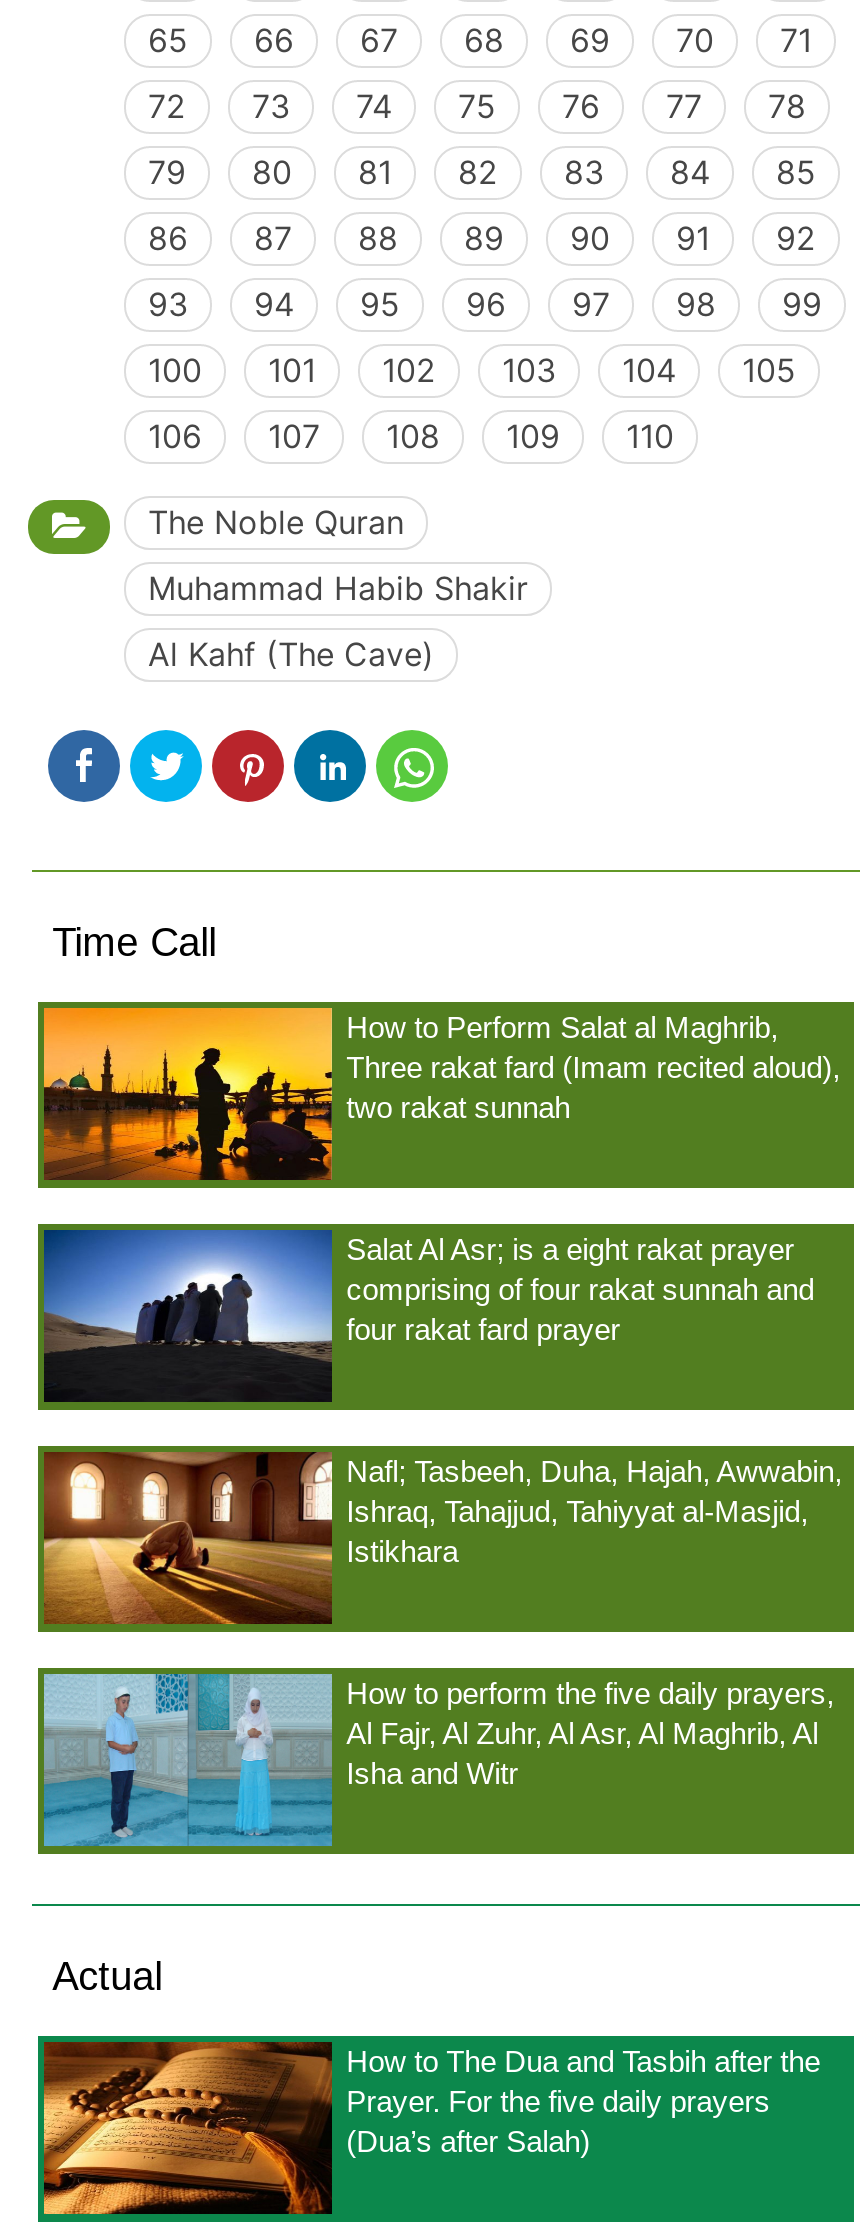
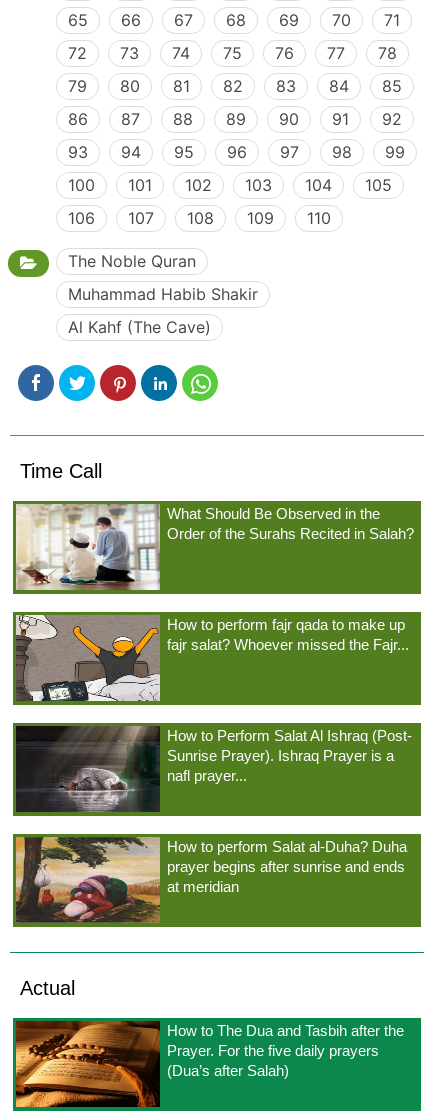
- [image]
- How to Perform Salat al Maghrib,
- Three rakat fard (Imam recited aloud),
- two rakat sunnah
+ [image]
+ What Should Be Observed in the
+ Order of the Surahs Recited in Salah?

- [image]
- Salat Al Asr; is a eight rakat prayer
- comprising of four rakat sunnah and
- four rakat fard prayer
+ [image]
+ How to perform fajr qada to make up
+ fajr salat? Whoever missed the Fajr...

- [image]
- Nafl; Tasbeeh, Duha, Hajah, Awwabin,
- Ishraq, Tahajjud, Tahiyyat al-Masjid,
- Istikhara
+ [image]
+ How to Perform Salat Al Ishraq (Post-
+ Sunrise Prayer). Ishraq Prayer is a
+ nafl prayer...

- [image]
- How to perform the five daily prayers,
- Al Fajr, Al Zuhr, Al Asr, Al Maghrib, Al
- Isha and Witr
+ [image]
+ How to perform Salat al-Duha? Duha
+ prayer begins after sunrise and ends
+ at meridian
